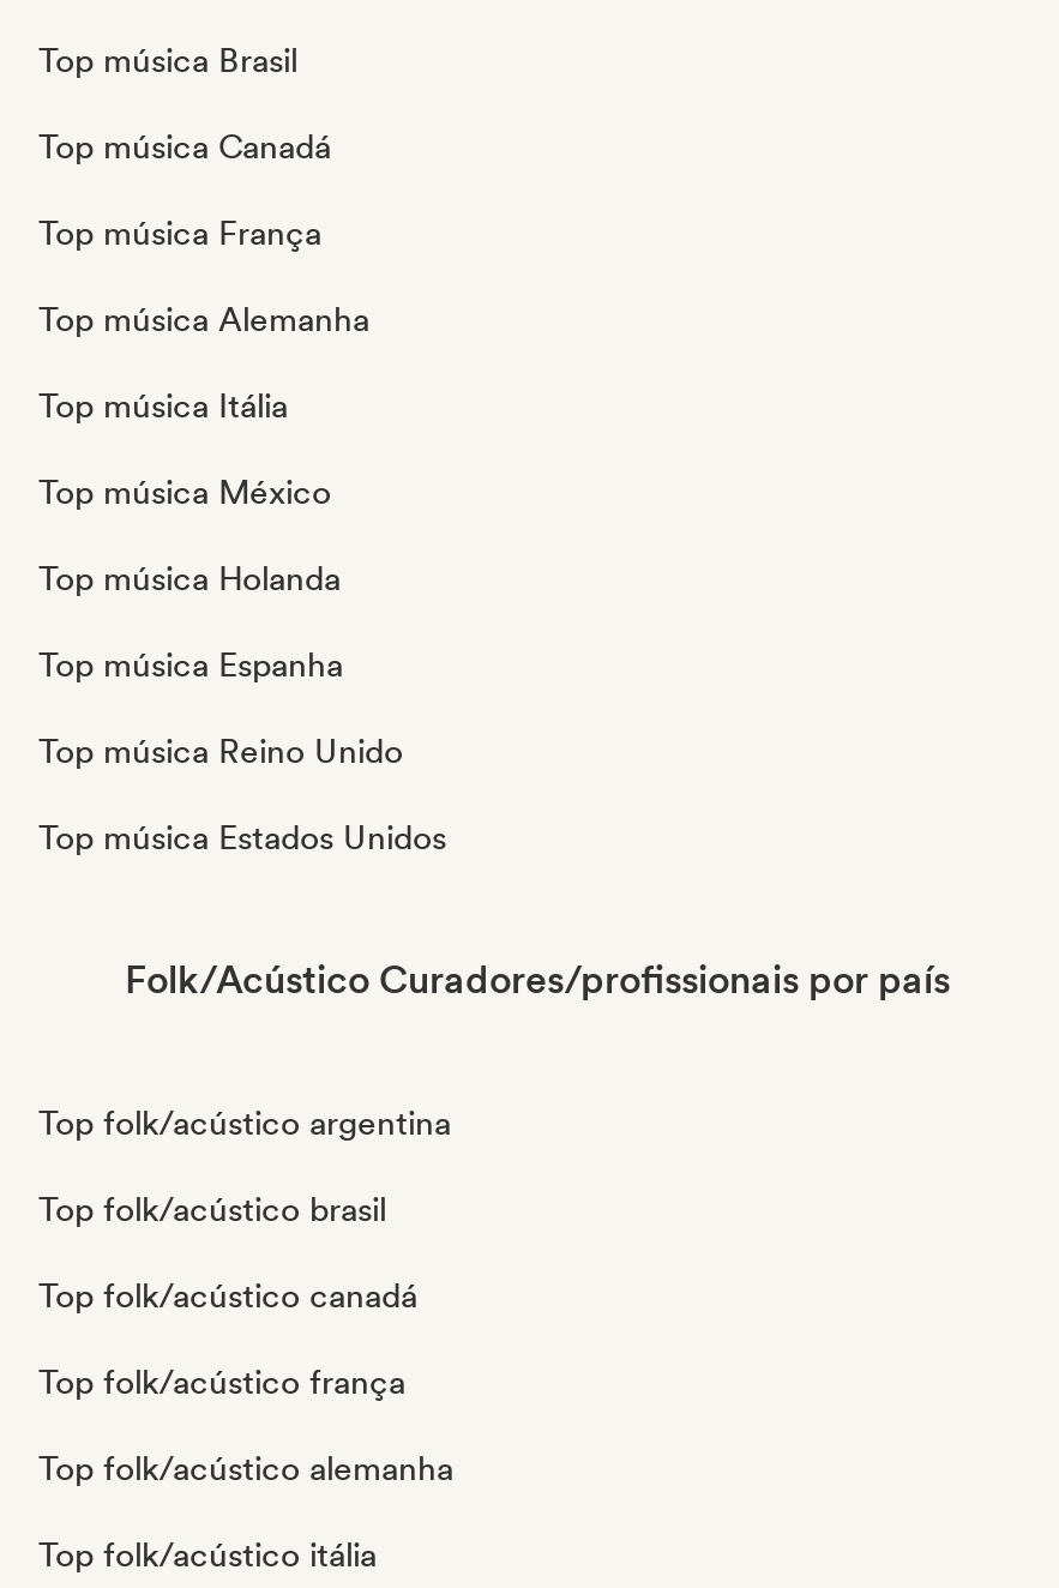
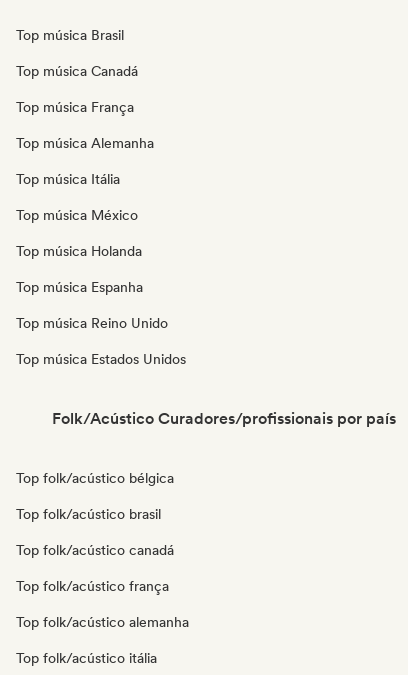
- Top folk/acústico argentina
+ Top folk/acústico bélgica
